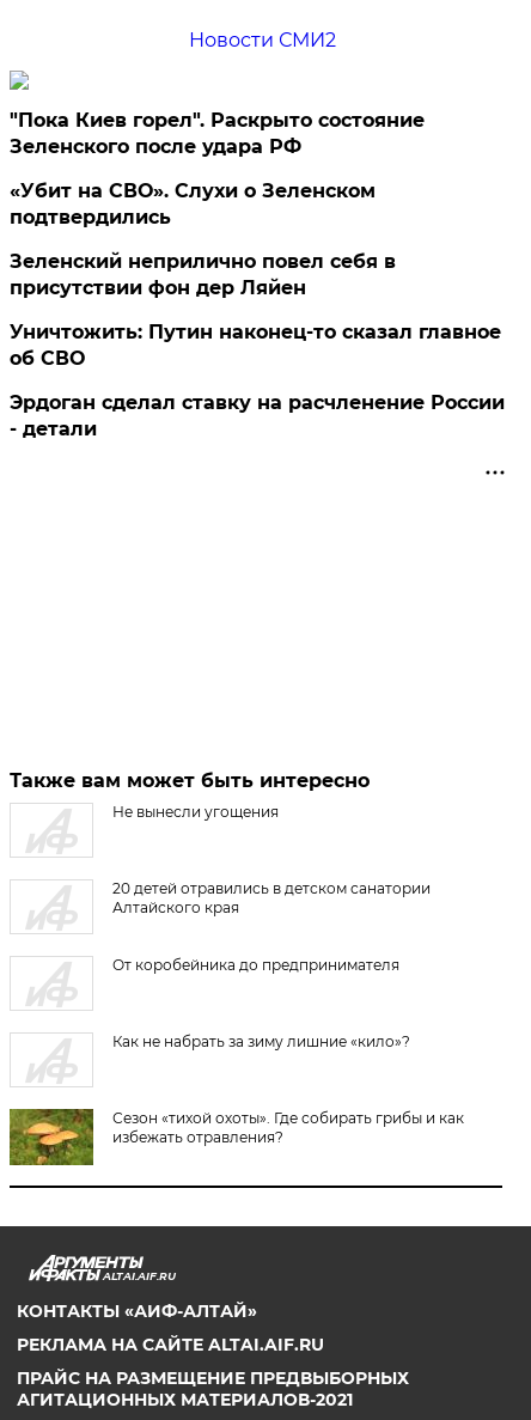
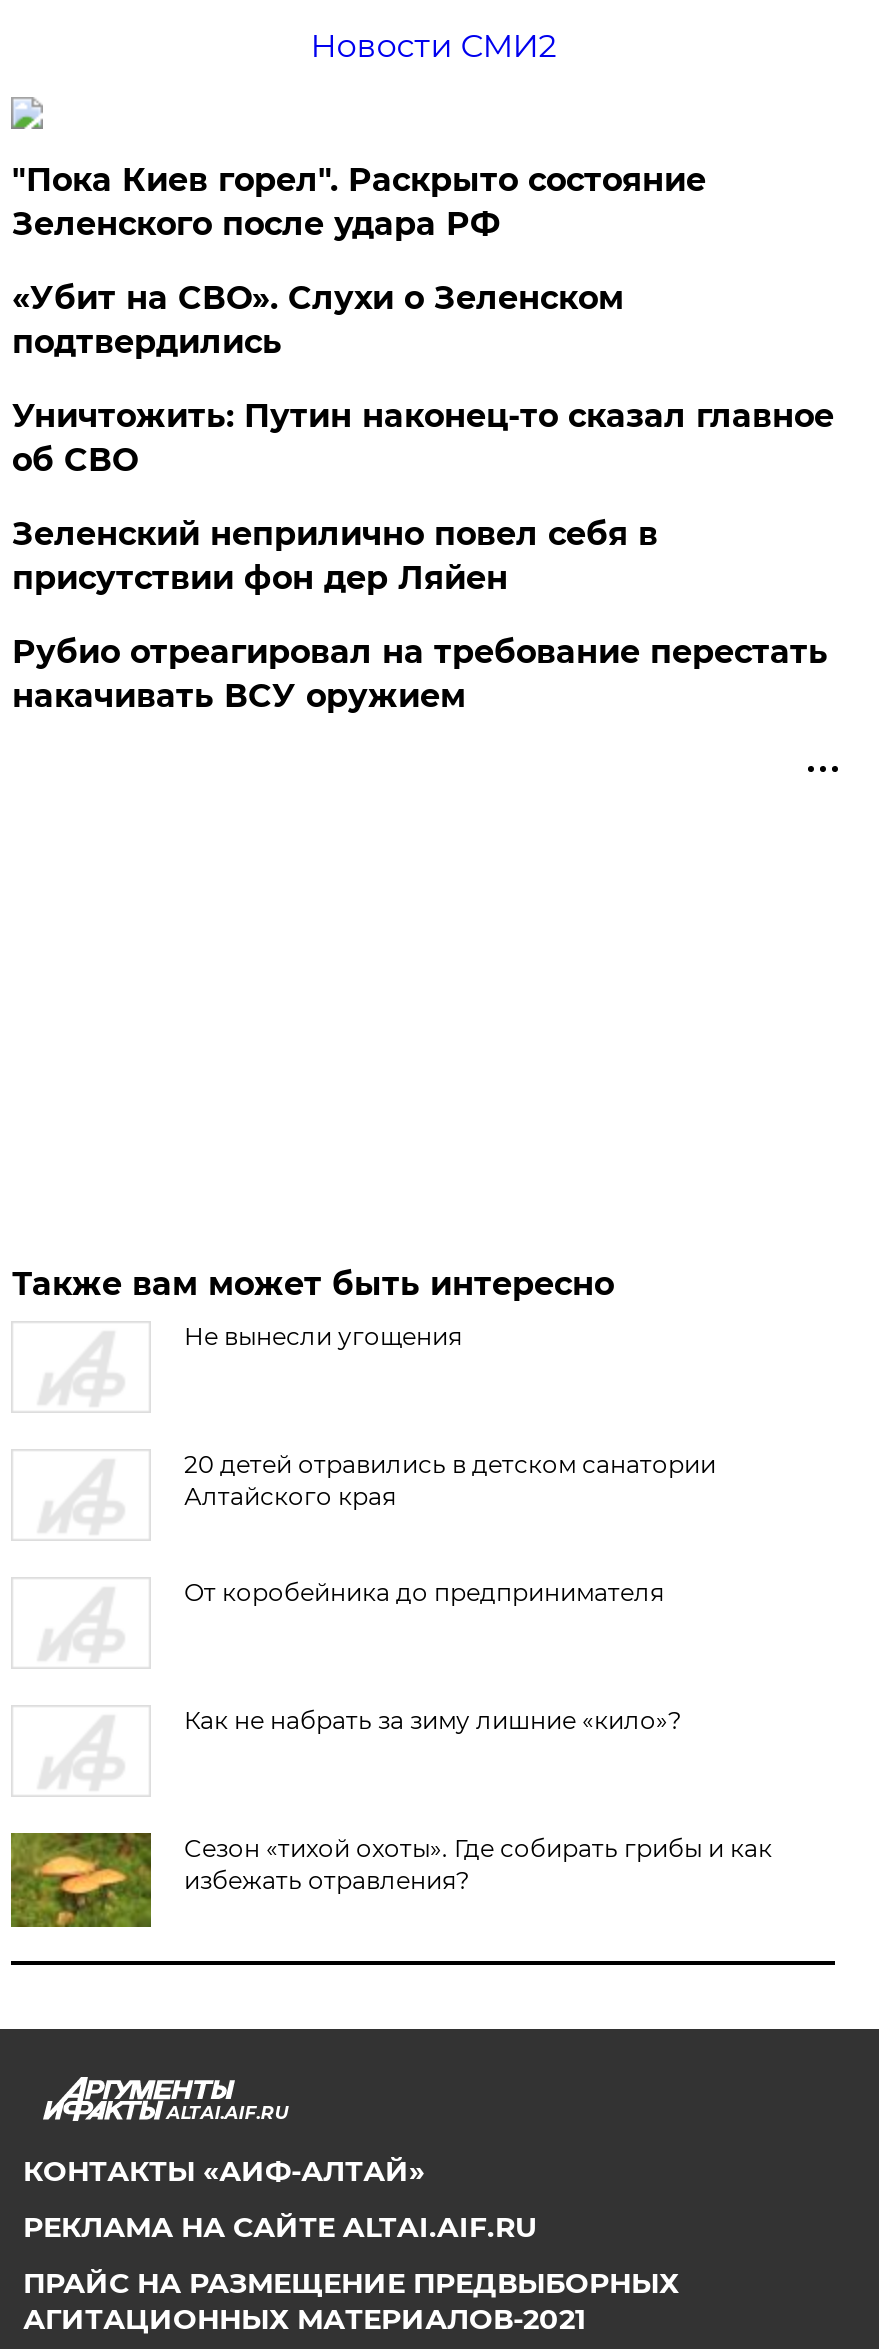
moved down: Зеленский неприлично повел cебя в | присутствии фон дер Ляйен

moved up: Уничтожить: Путин наконец-то сказал главное | об СВО

- Эрдоган сделал ставку на расчленение России
- - детали
+ Рубио отреагировал на требование перестать
+ накачивать ВСУ оружием
